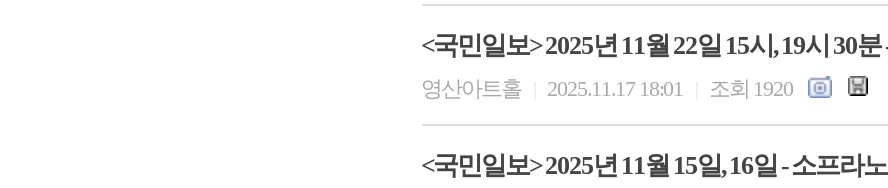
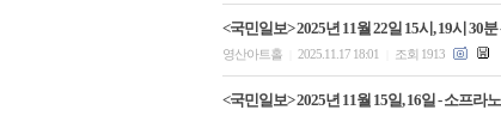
- 영산아트홀 2025.11.17 18:01 조회 1920
+ 영산아트홀 2025.11.17 18:01 조회 1913
